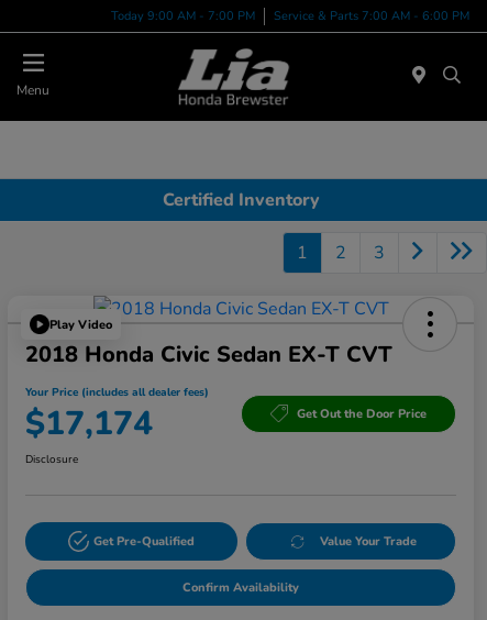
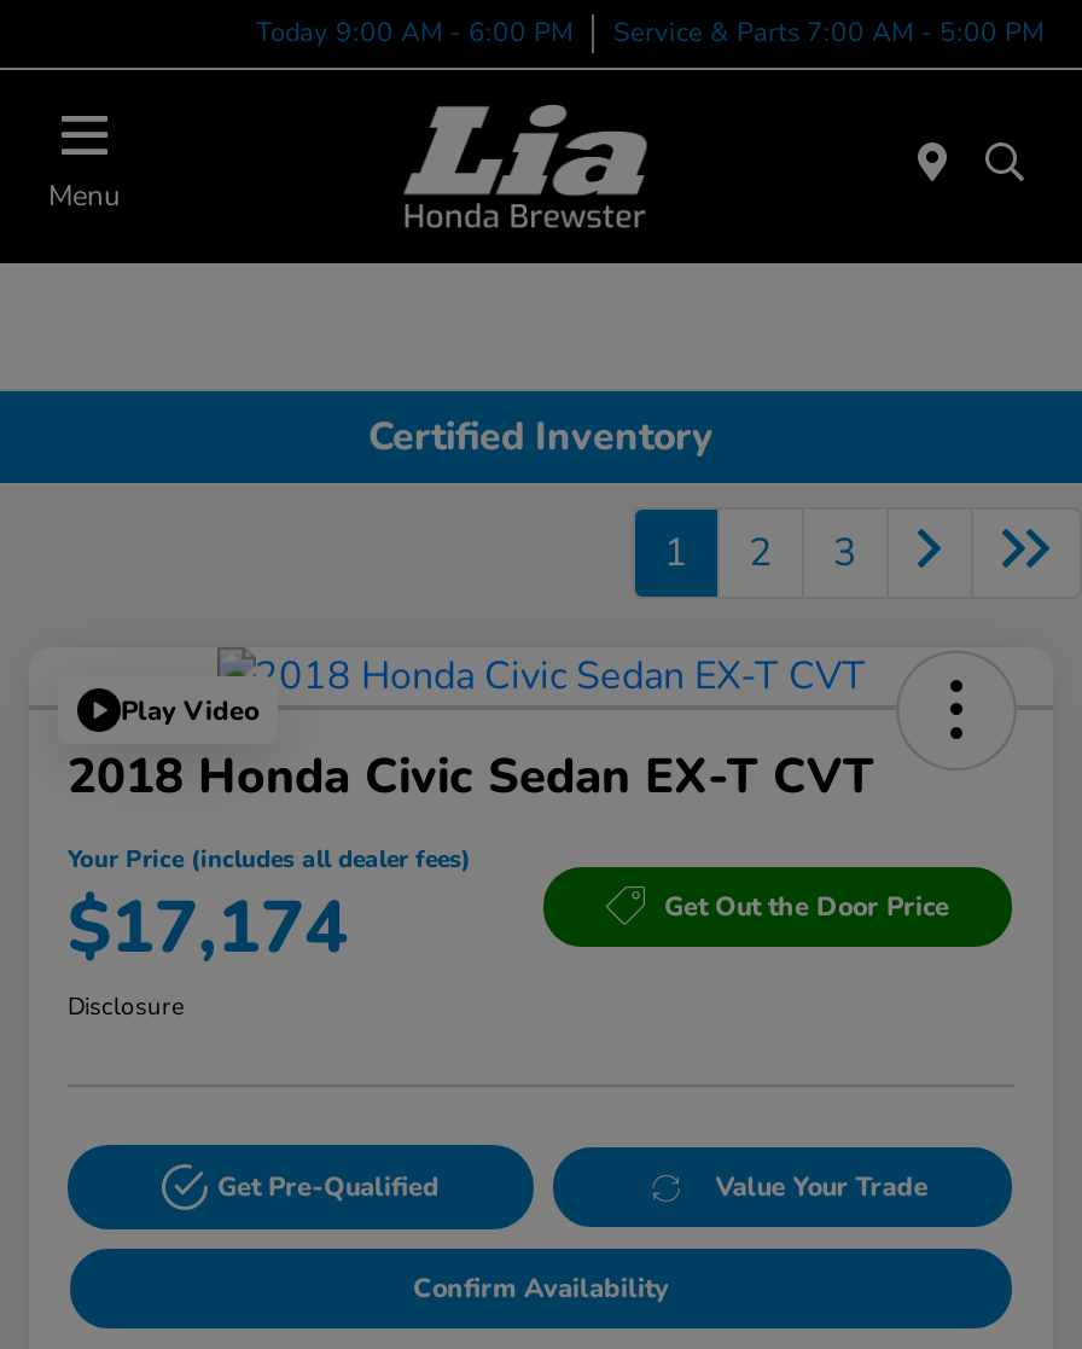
- Today 9:00 AM - 7:00 PM
+ Today 9:00 AM - 6:00 PM

- Service & Parts 7:00 AM - 6:00 PM
+ Service & Parts 7:00 AM - 5:00 PM
